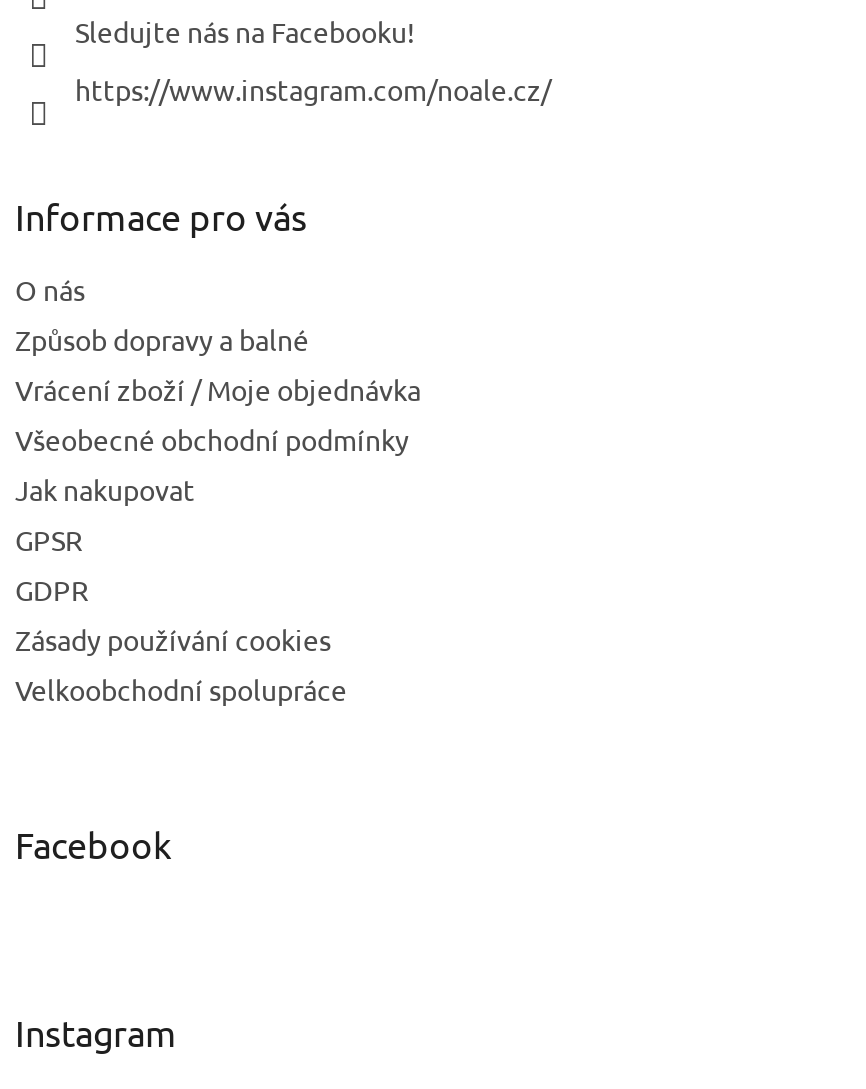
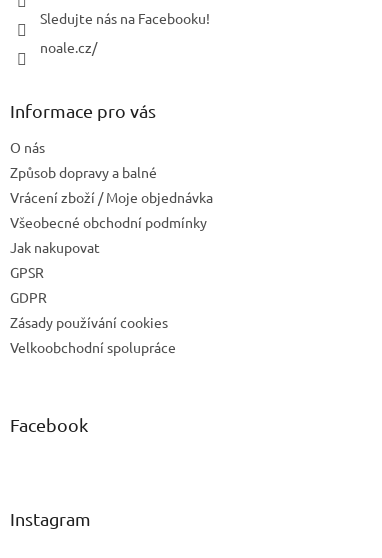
- https://www.instagram.com/noale.cz/
+ noale.cz/
